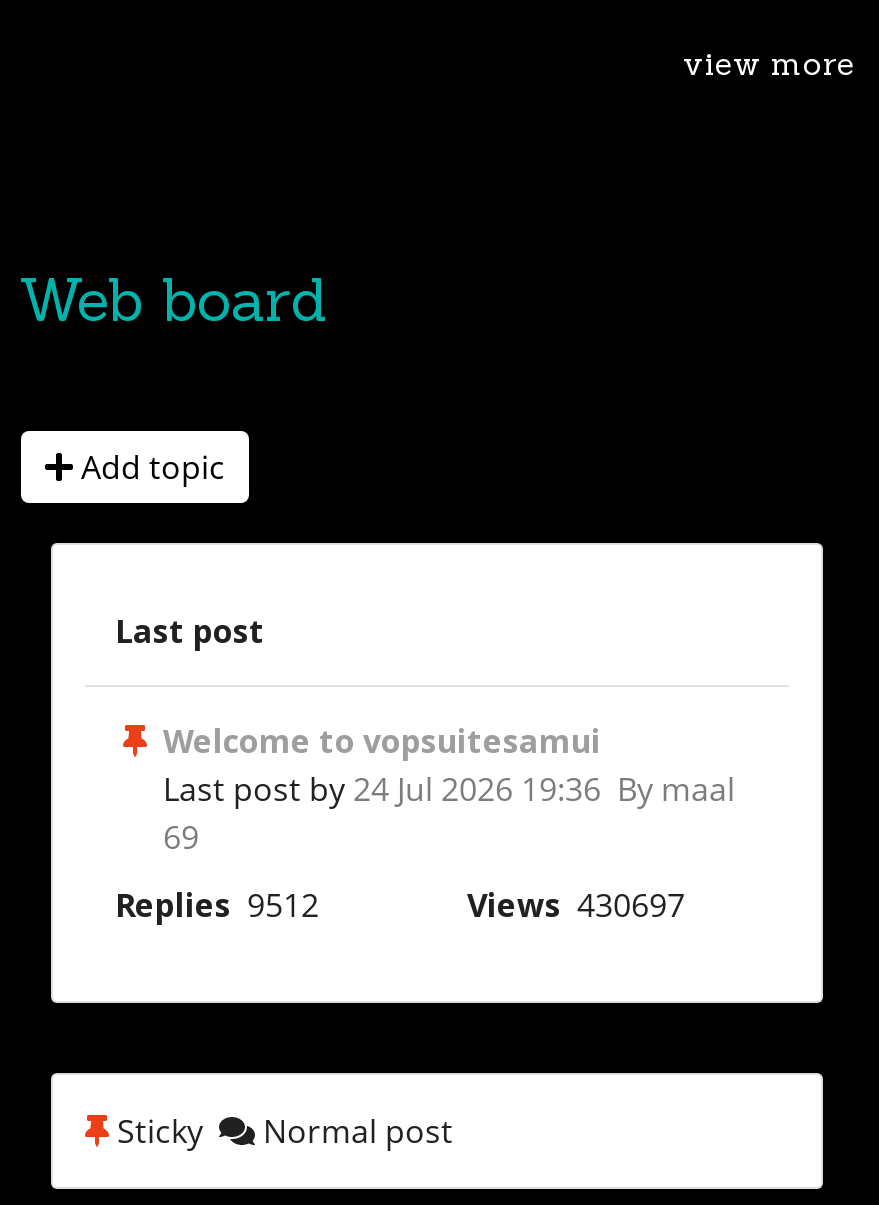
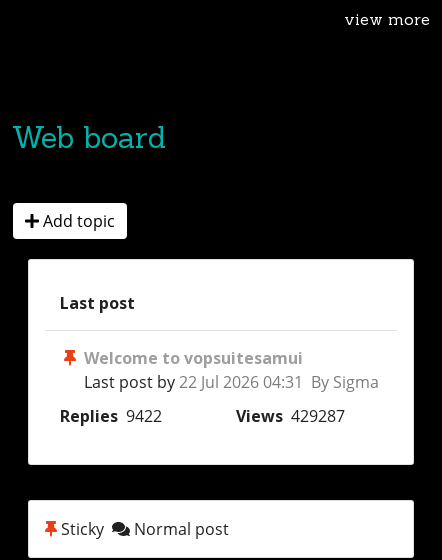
- Last post by 24 Jul 2026 19:36 By maal
- 69
+ Last post by 22 Jul 2026 04:31 By Sigma

- Replies 9512
- Views 430697
+ Replies 9422
+ Views 429287
